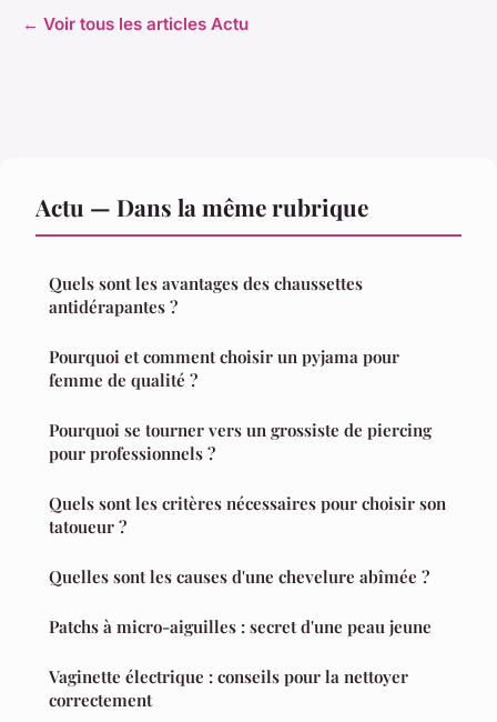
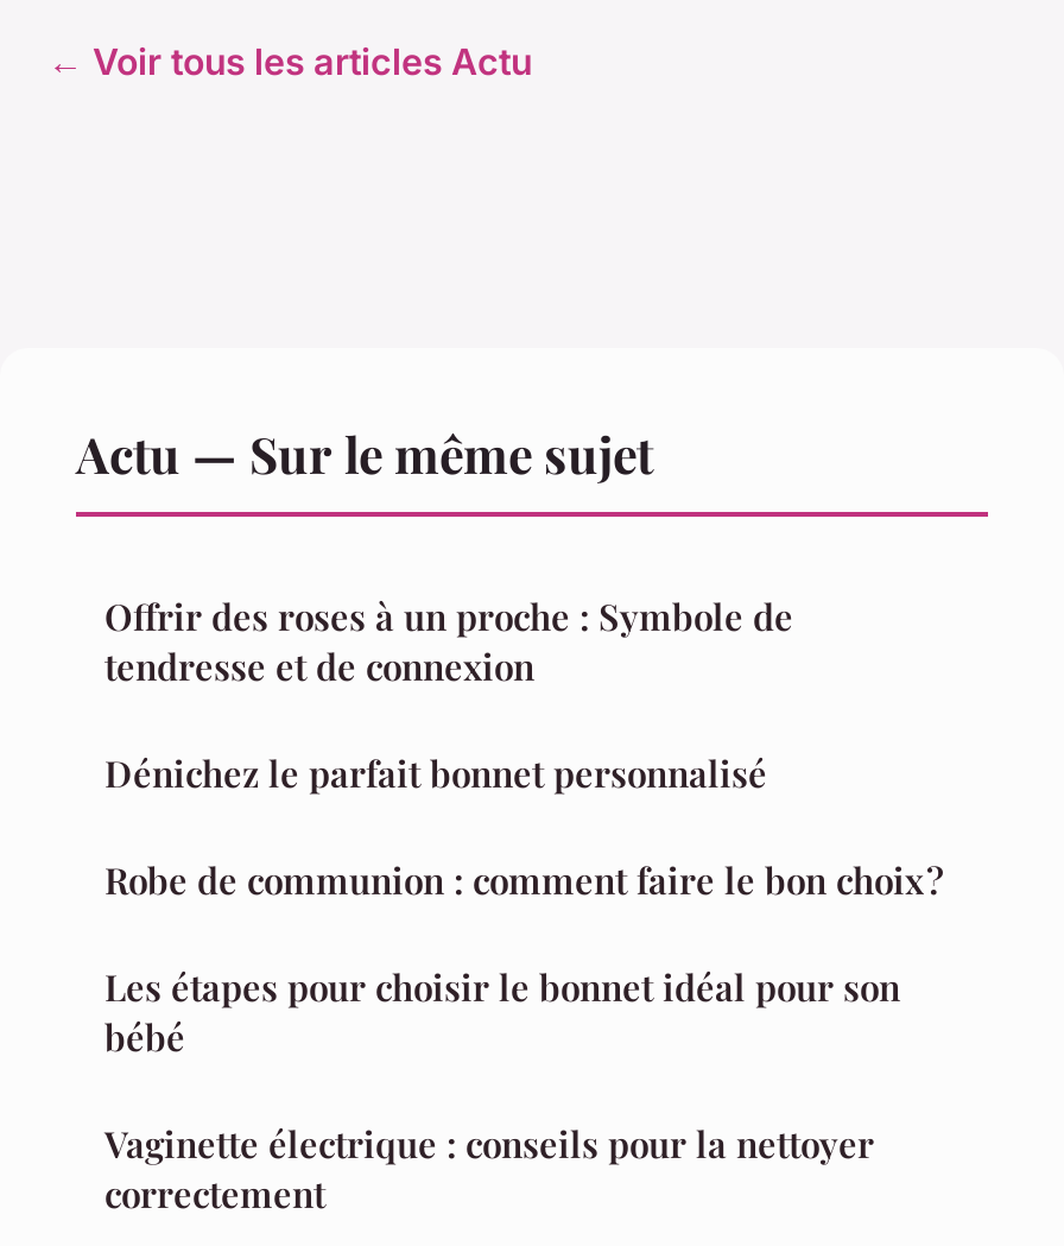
- Actu — Dans la même rubrique
- Quels sont les avantages des chaussettes
- antidérapantes ?
- Pourquoi et comment choisir un pyjama pour
- femme de qualité ?
- Pourquoi se tourner vers un grossiste de piercing
- pour professionnels ?
- Quels sont les critères nécessaires pour choisir son
- tatoueur ?
- Quelles sont les causes d'une chevelure abîmée ?
- Patchs à micro-aiguilles : secret d'une peau jeune
+ Actu — Sur le même sujet
+ Offrir des roses à un proche : Symbole de
+ tendresse et de connexion
+ Dénichez le parfait bonnet personnalisé
+ Robe de communion : comment faire le bon choix ?
+ Les étapes pour choisir le bonnet idéal pour son
+ bébé
